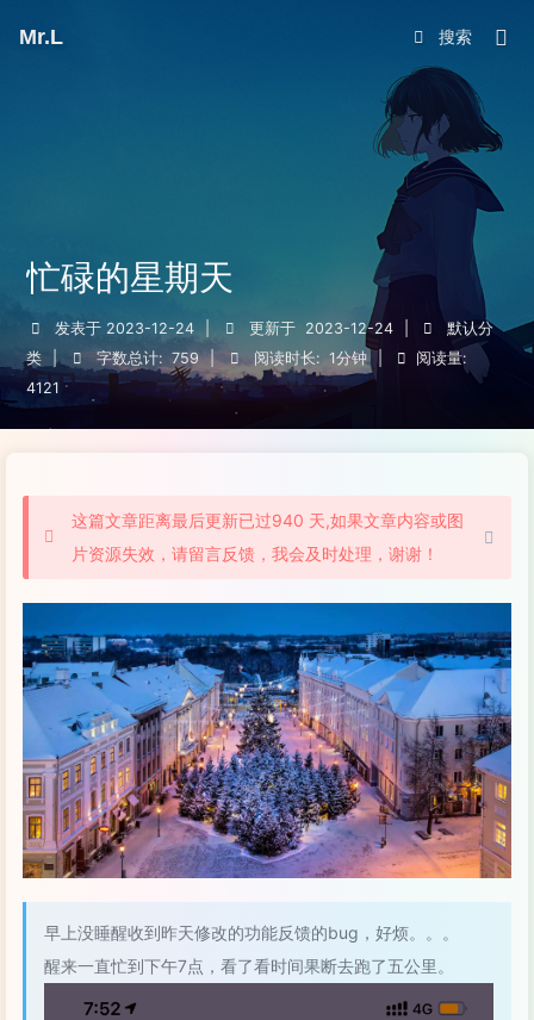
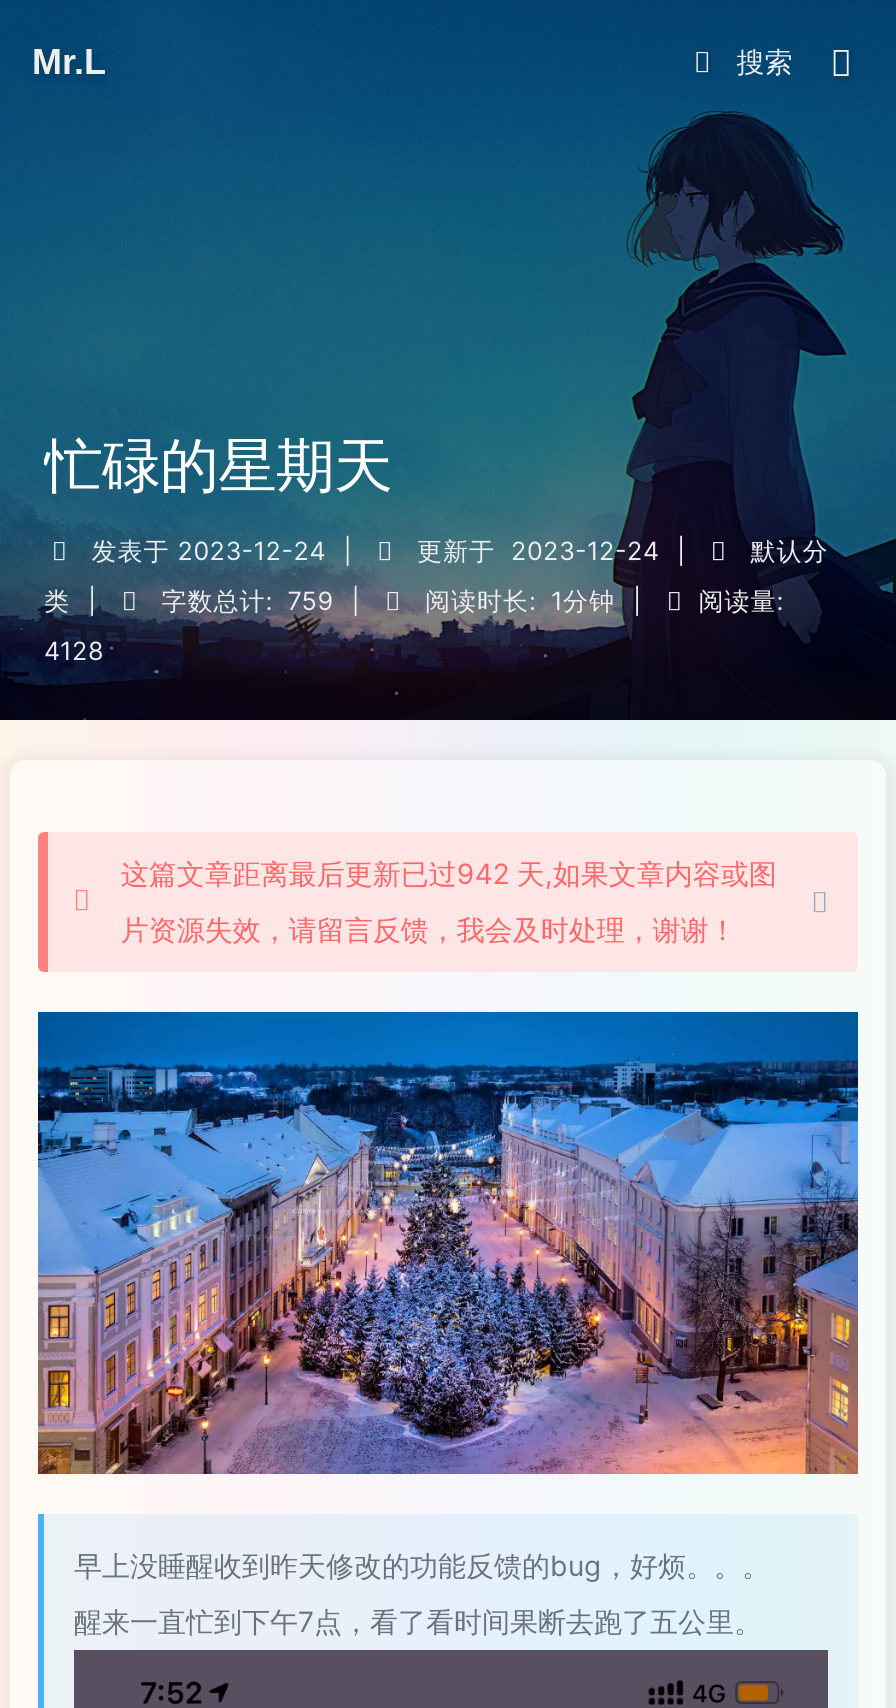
- 4121
+ 4128

- 这篇文章距离最后更新已过940 天,如果文章内容或图
+ 这篇文章距离最后更新已过942 天,如果文章内容或图
